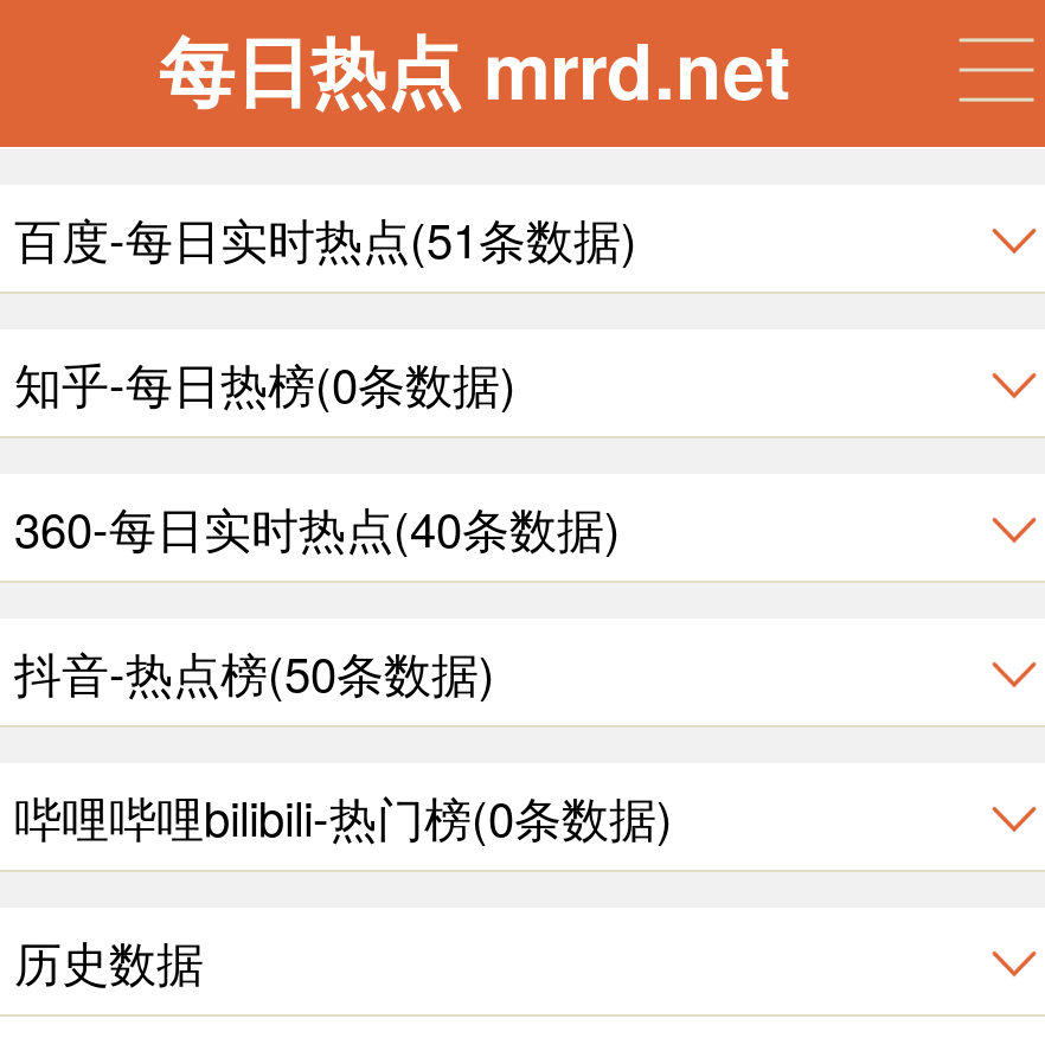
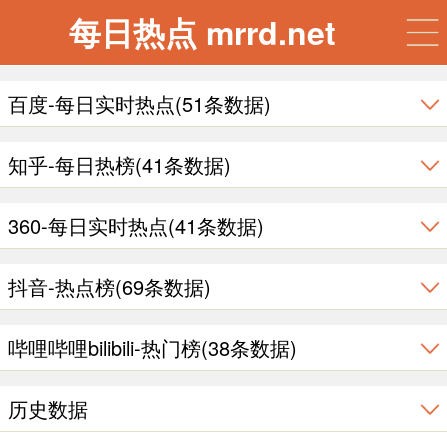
- 知乎-每日热榜(0条数据)
+ 知乎-每日热榜(41条数据)

- 360-每日实时热点(40条数据)
+ 360-每日实时热点(41条数据)

- 抖音-热点榜(50条数据)
+ 抖音-热点榜(69条数据)

- 哔哩哔哩bilibili-热门榜(0条数据)
+ 哔哩哔哩bilibili-热门榜(38条数据)
